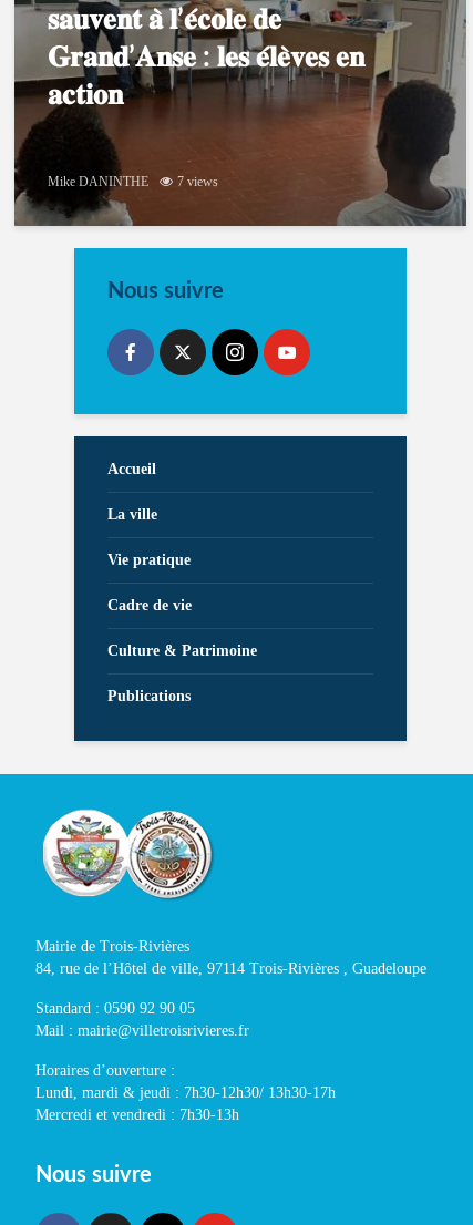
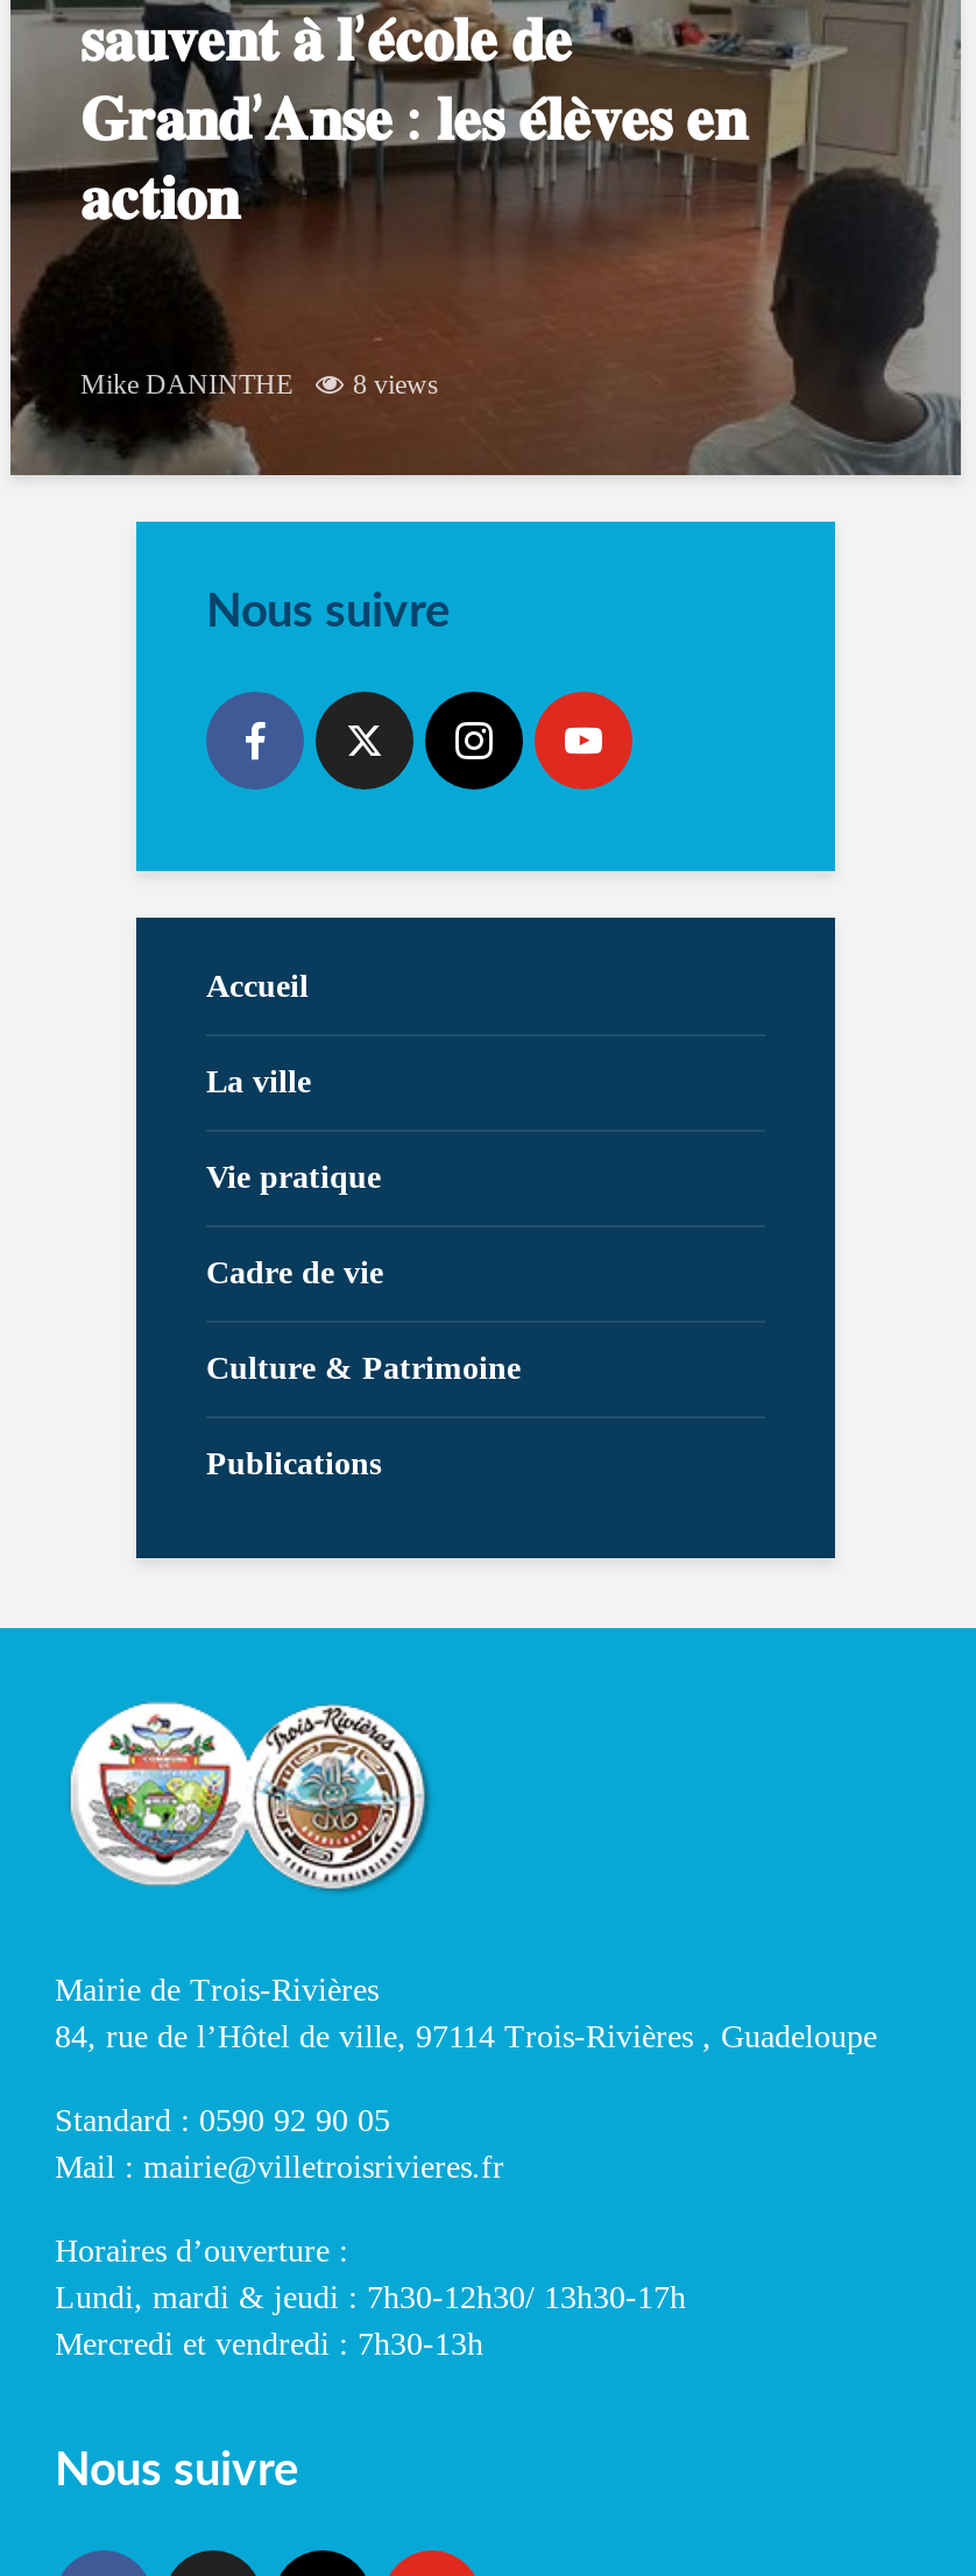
- Mike DANINTHE 7 views
+ Mike DANINTHE 8 views
